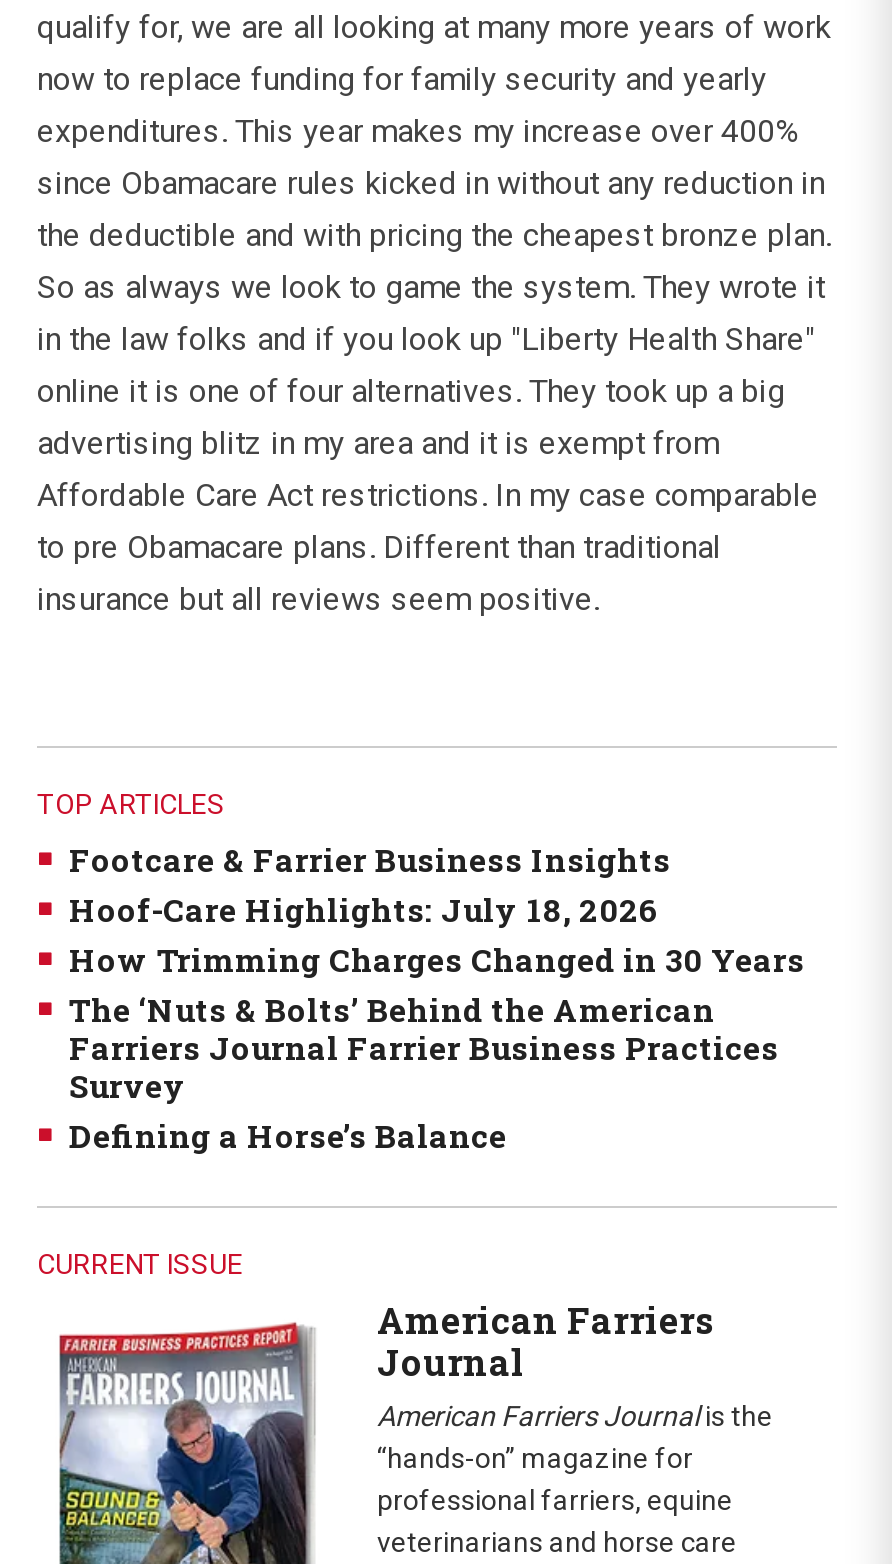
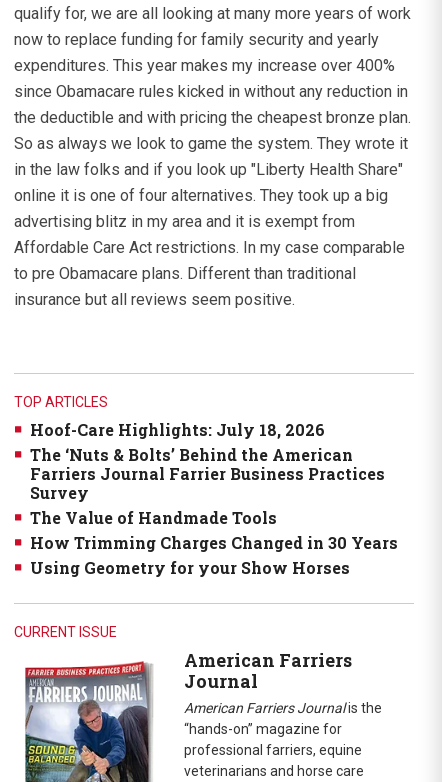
- Footcare & Farrier Business Insights

moved up: Hoof-Care Highlights: July 18, 2026

moved down: How Trimming Charges Changed in 30 Years

moved up: The ‘Nuts & Bolts’ Behind the American | Farriers Journal Farrier Business Practices | Survey

- Defining a Horse’s Balance
+ The Value of Handmade Tools
+ Using Geometry for your Show Horses
